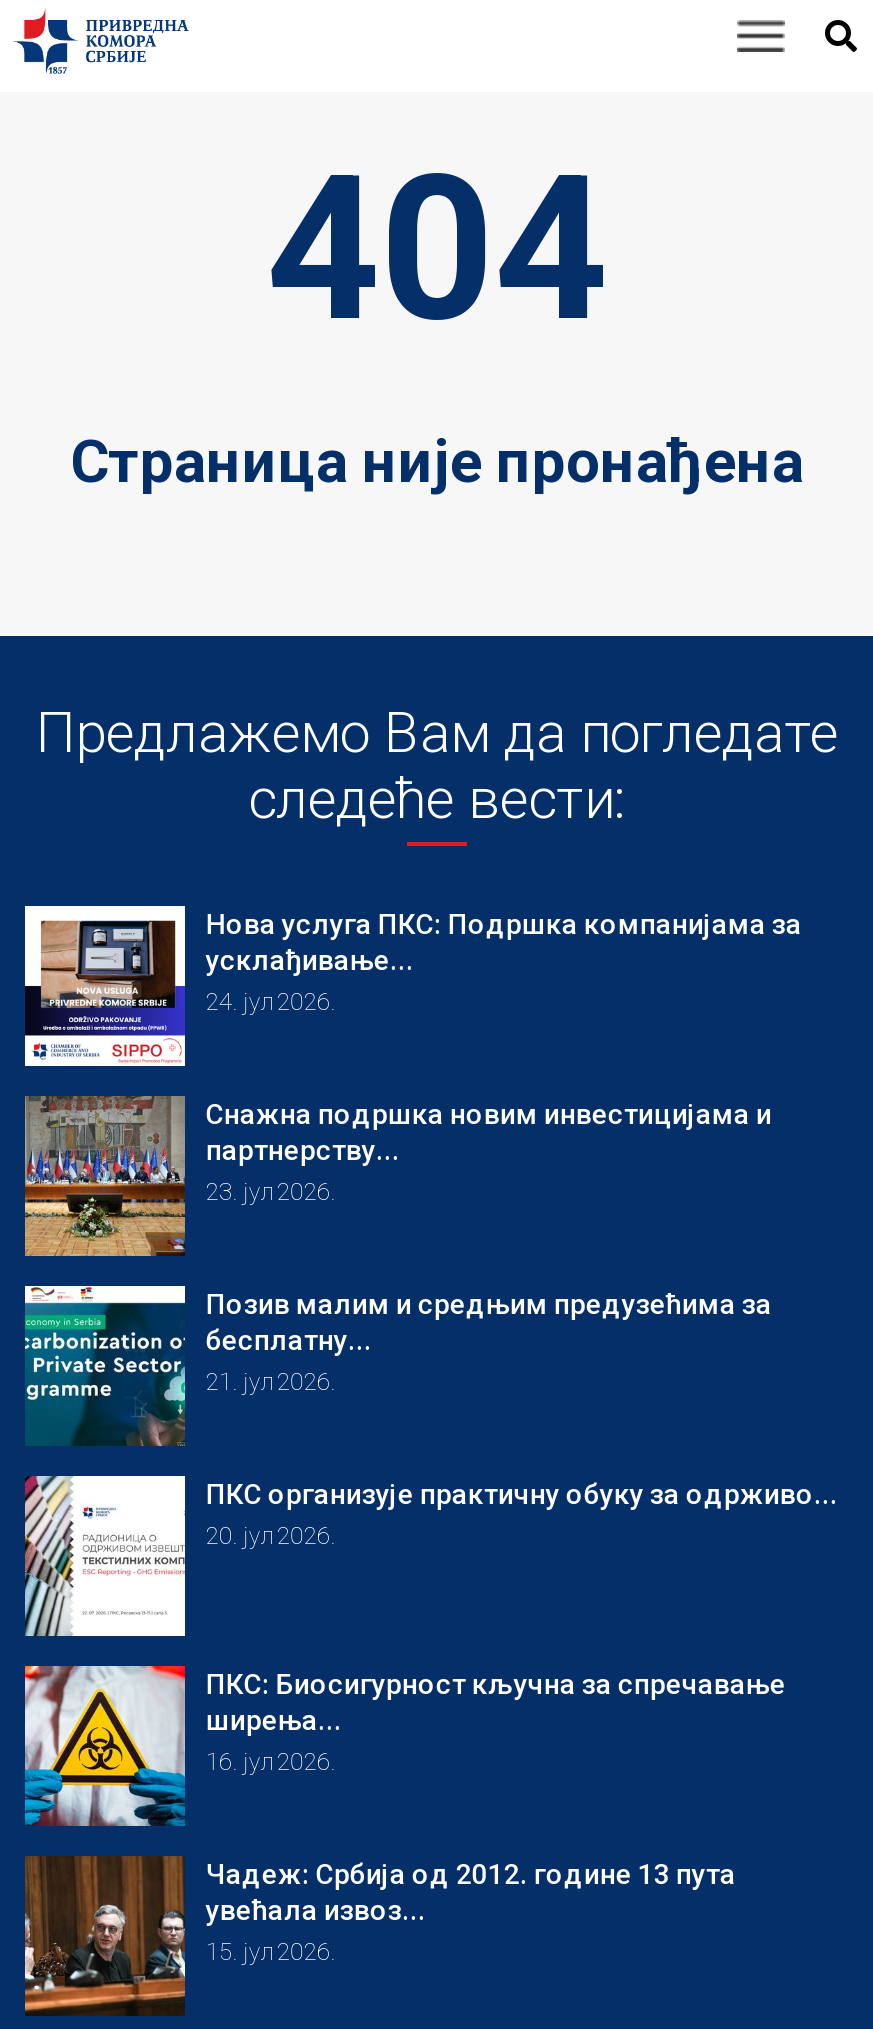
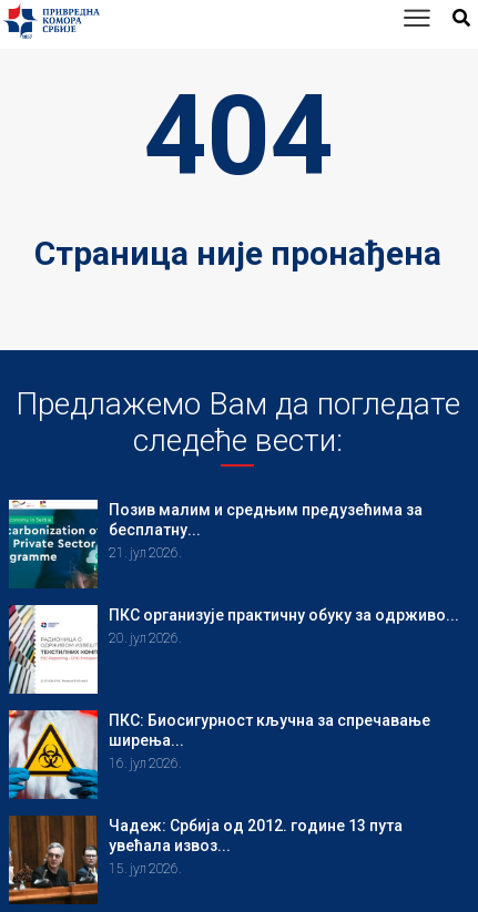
- [image]
- Нова услуга ПКС: Подршка компанијама за
- усклађивање...
- 24. јул 2026.

- [image]
- Снажна подршка новим инвестицијама и
- партнерству...
- 23. јул 2026.
